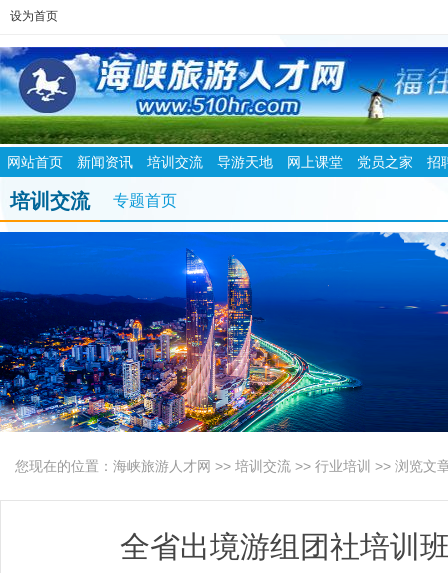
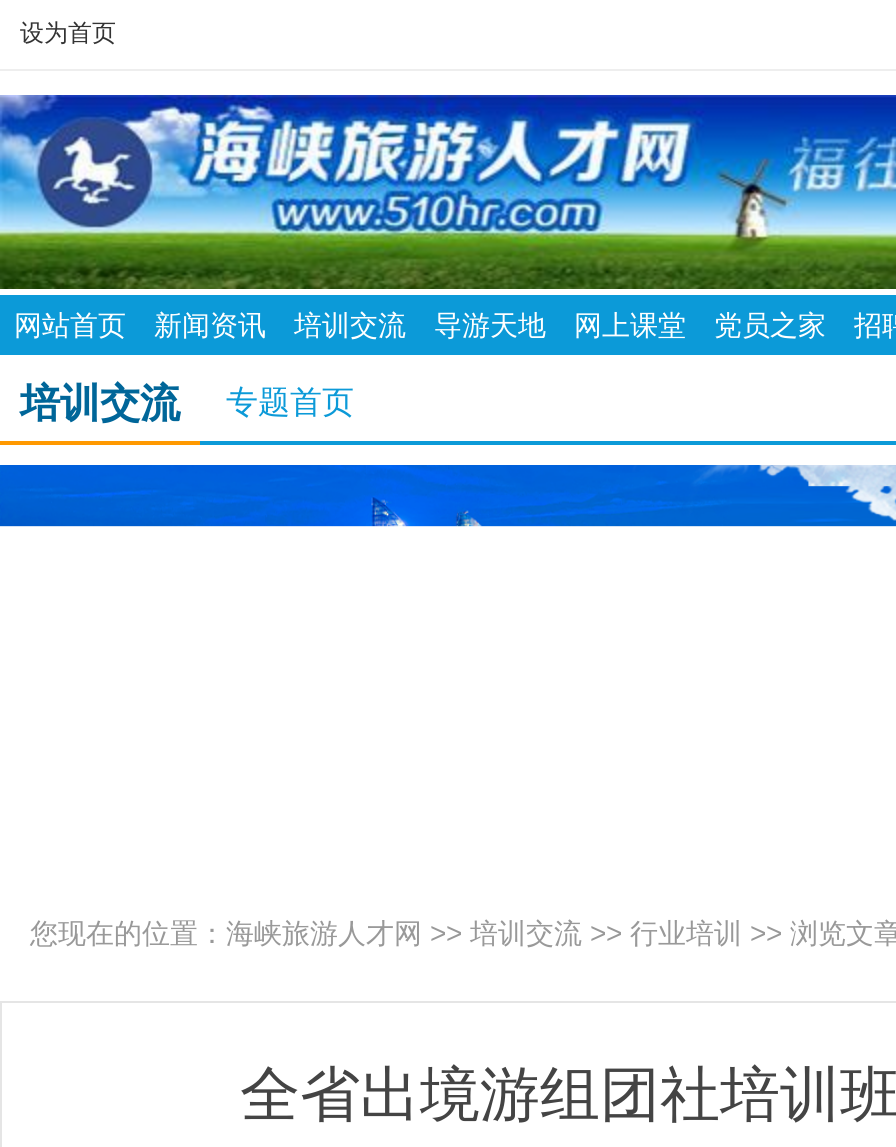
- [image]
